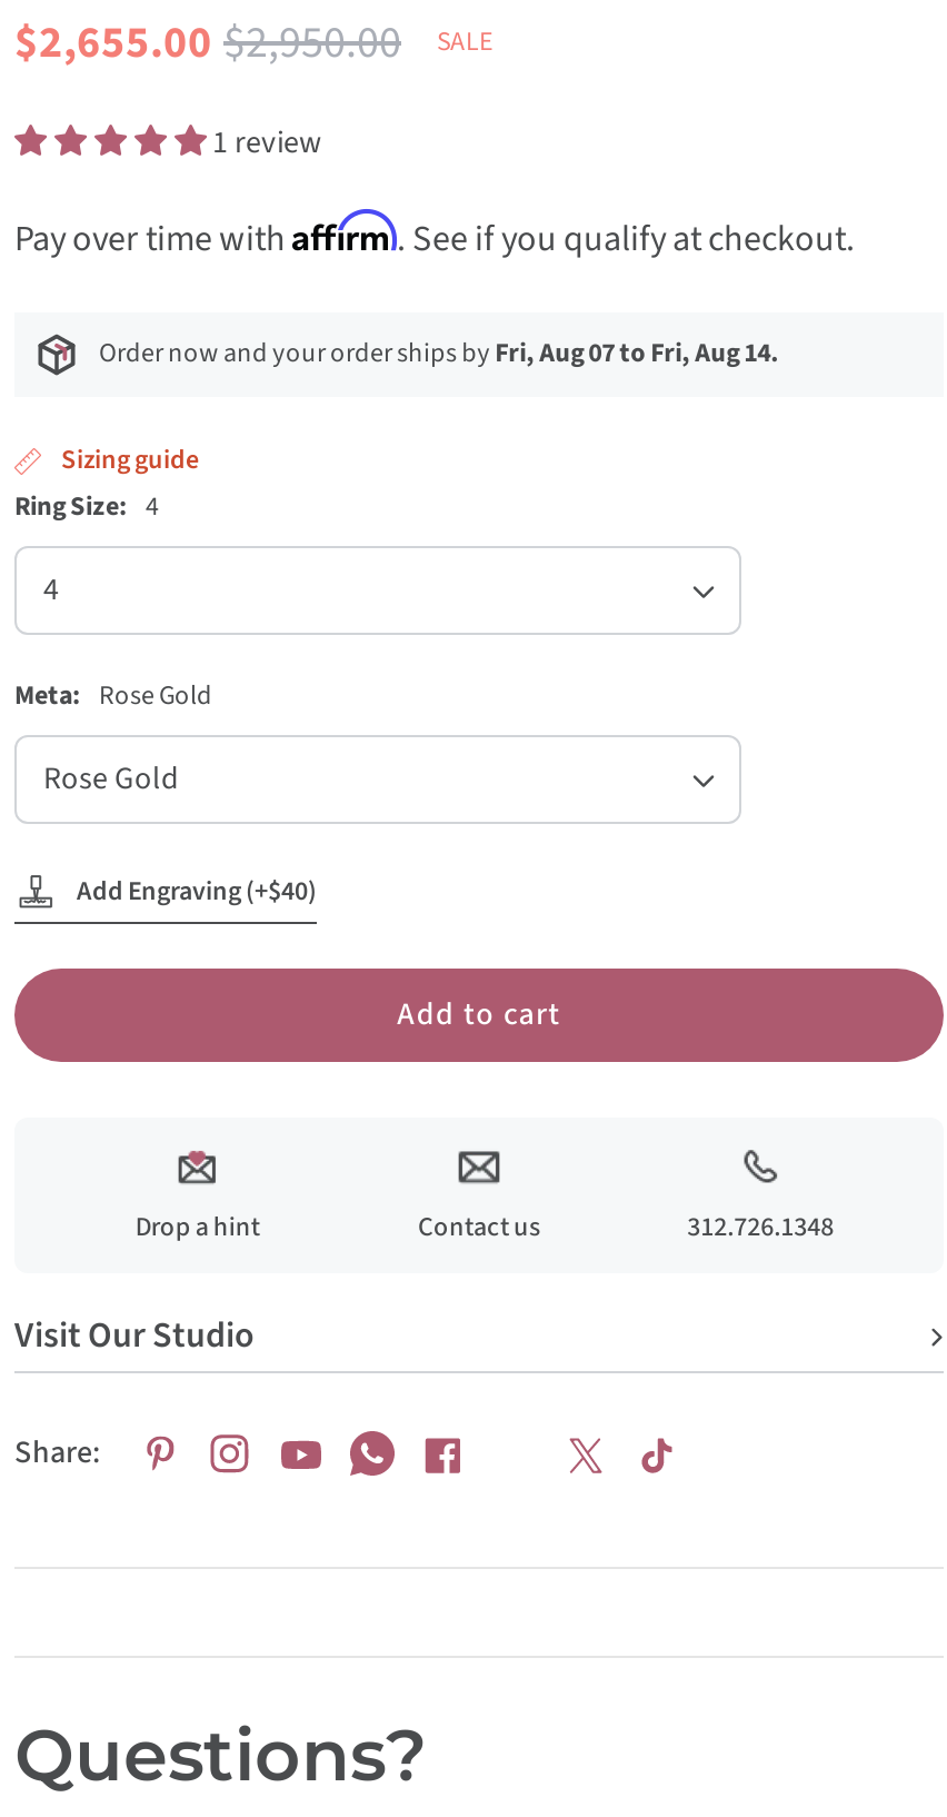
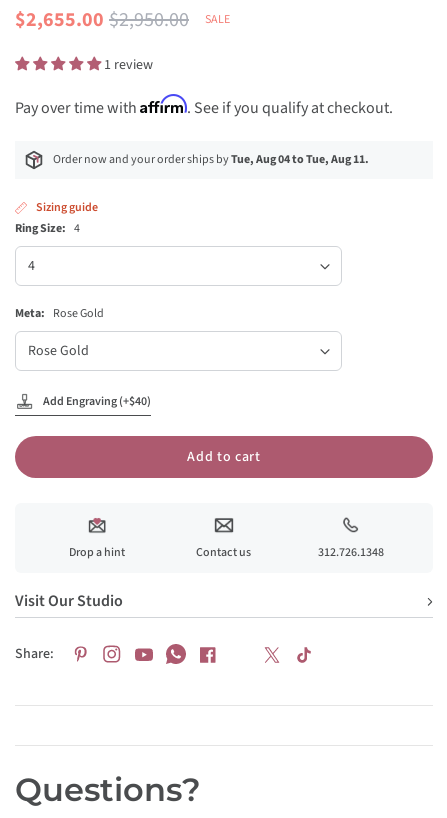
- Order now and your order ships by Fri, Aug 07 to Fri, Aug 14.
+ Order now and your order ships by Tue, Aug 04 to Tue, Aug 11.
